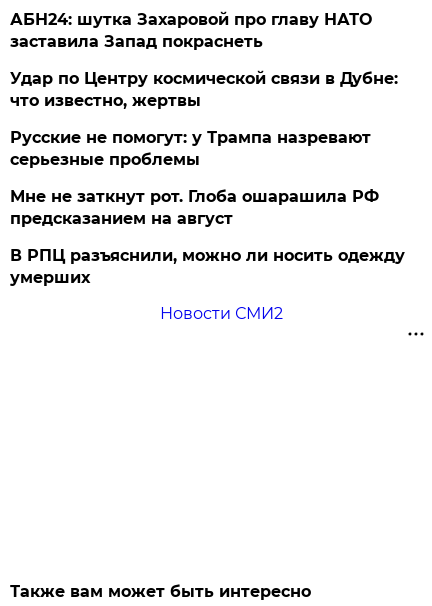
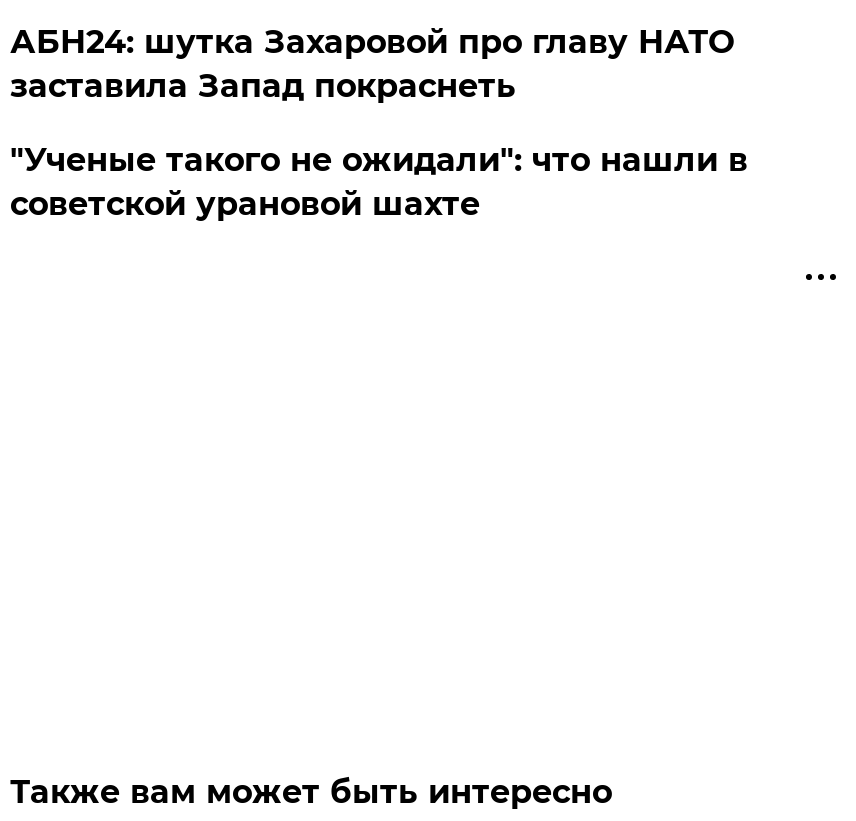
- Удар по Центру космической связи в Дубне:
- что известно, жертвы
- Русские не помогут: у Трампа назревают
- серьезные проблемы
- Мне не заткнут рот. Глоба ошарашила РФ
- предсказанием на август
- В РПЦ разъяснили, можно ли носить одежду
- умерших
- Новости СМИ2
+ "Ученые такого не ожидали": что нашли в
+ советской урановой шахте
